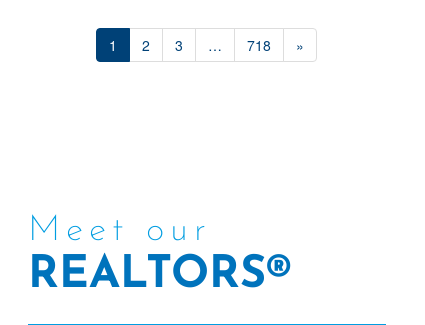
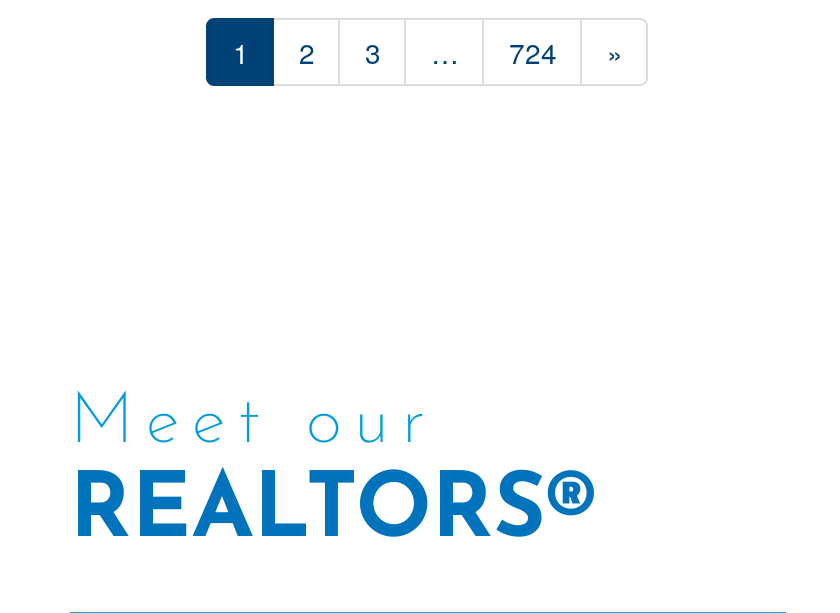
- 718
+ 724
